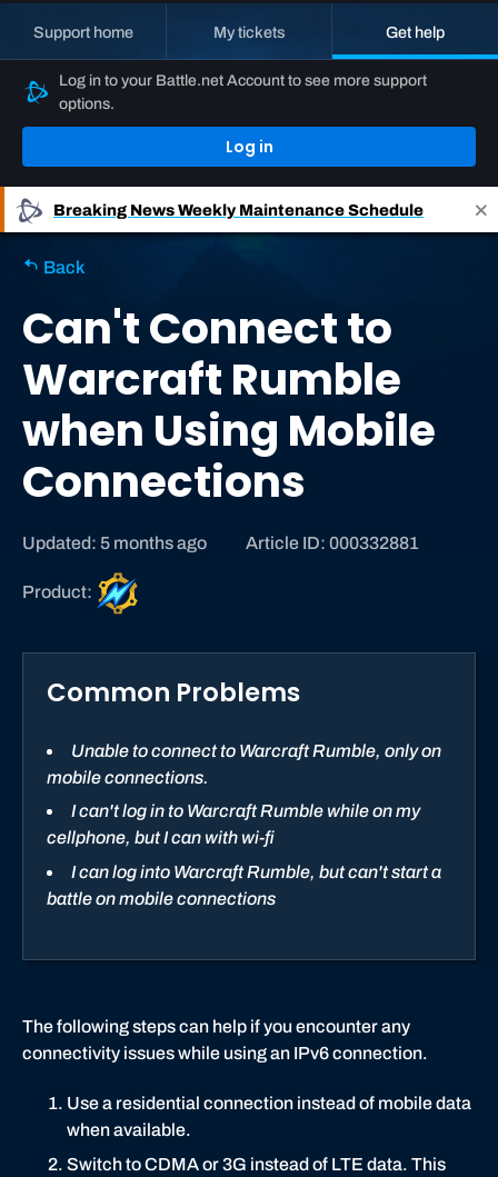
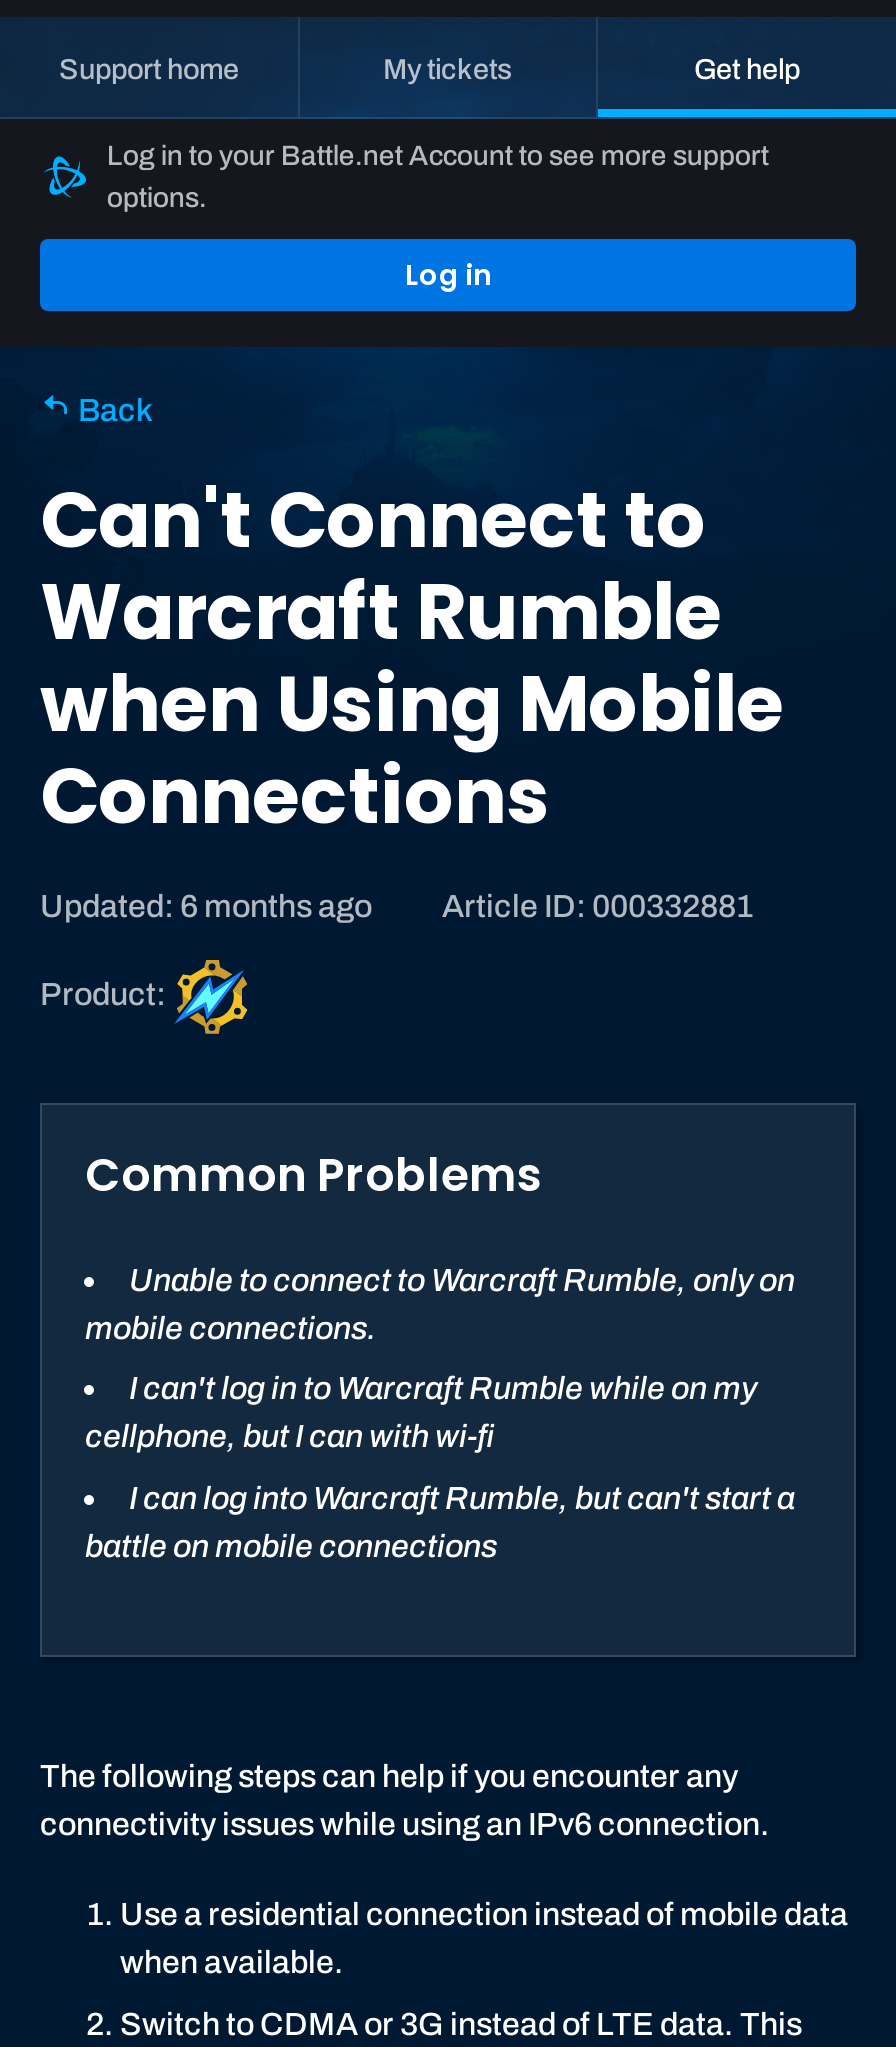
- Breaking News Weekly Maintenance Schedule

- Updated: 5 months ago
+ Updated: 6 months ago
